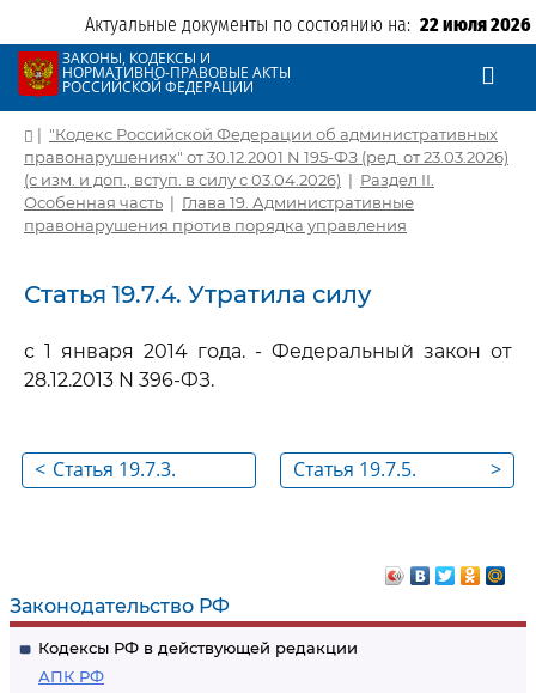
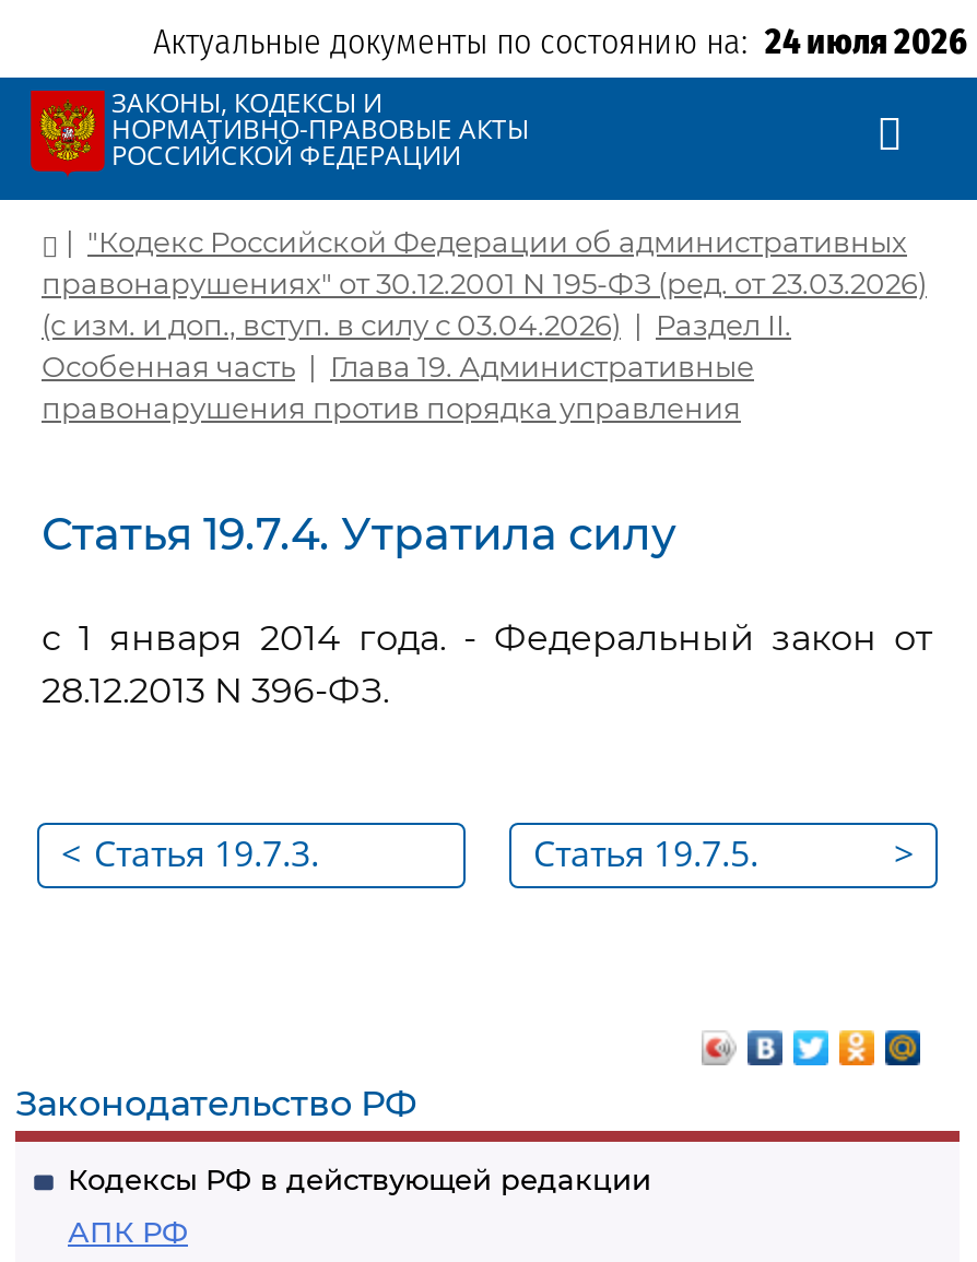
- Актуальные документы по состоянию на: 22 июля 2026
+ Актуальные документы по состоянию на: 24 июля 2026
